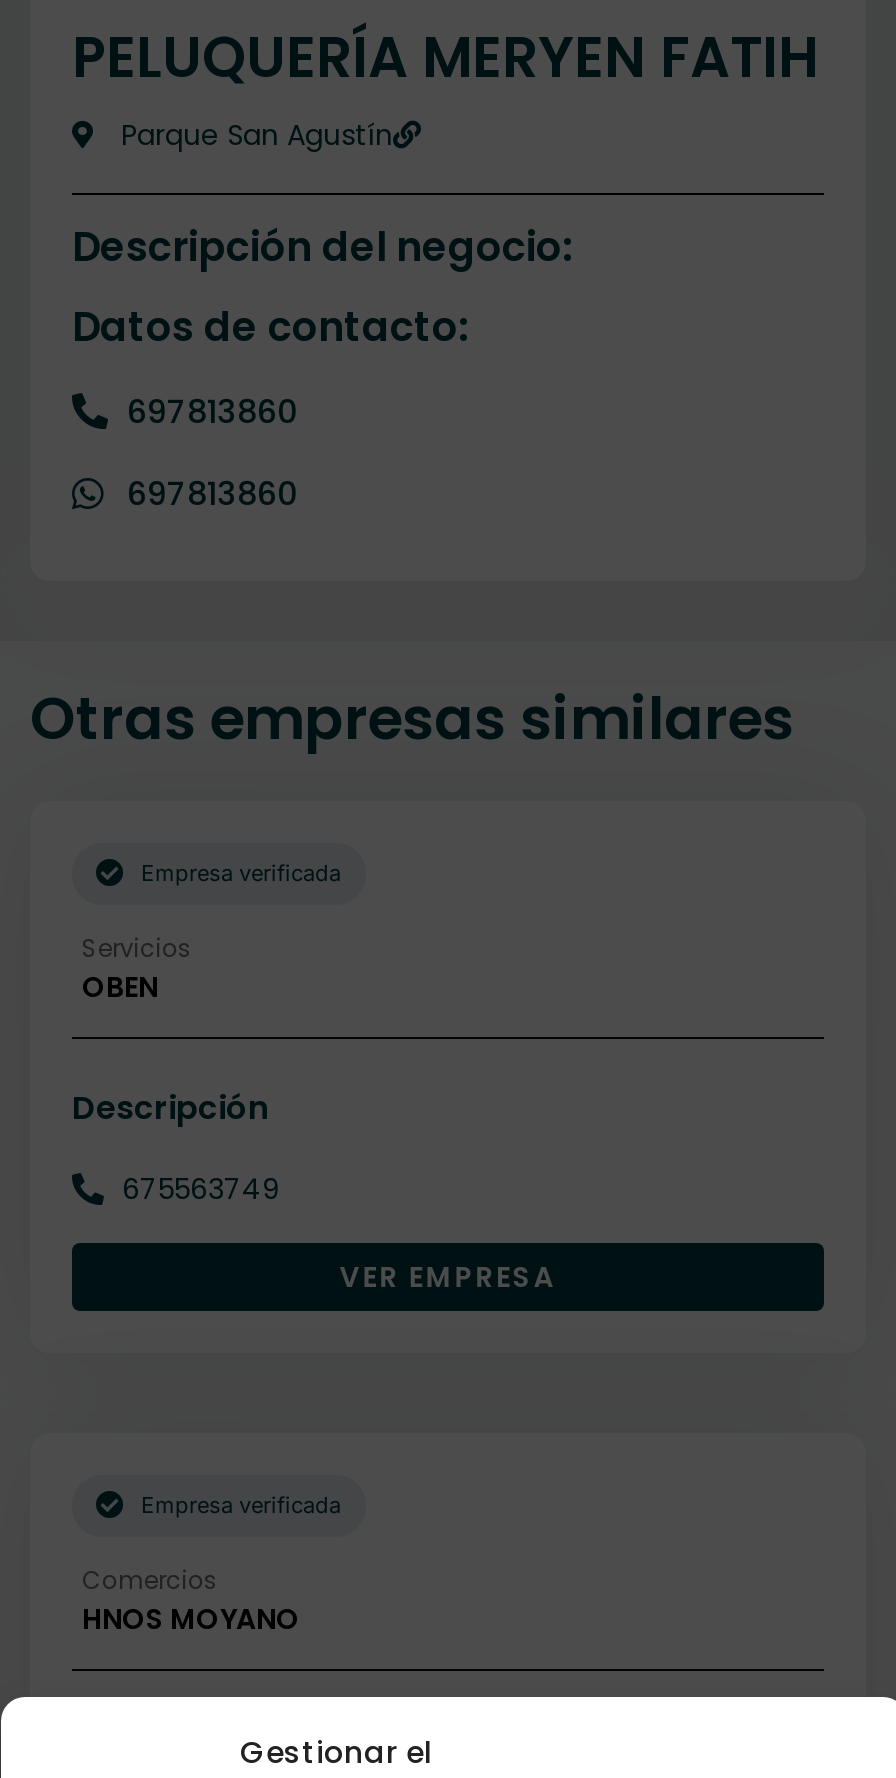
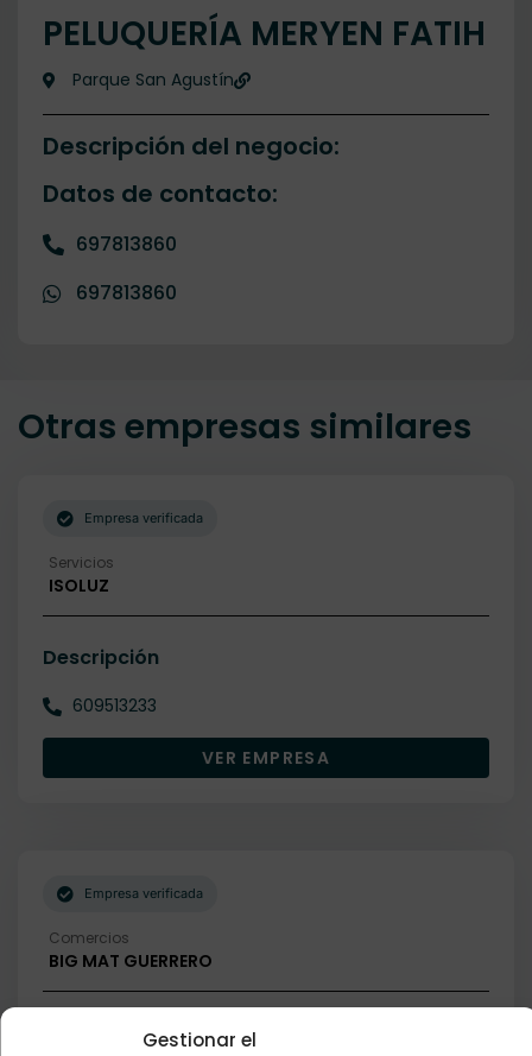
- OBEN
+ ISOLUZ

- 675563749
+ 609513233

- HNOS MOYANO
+ BIG MAT GUERRERO
